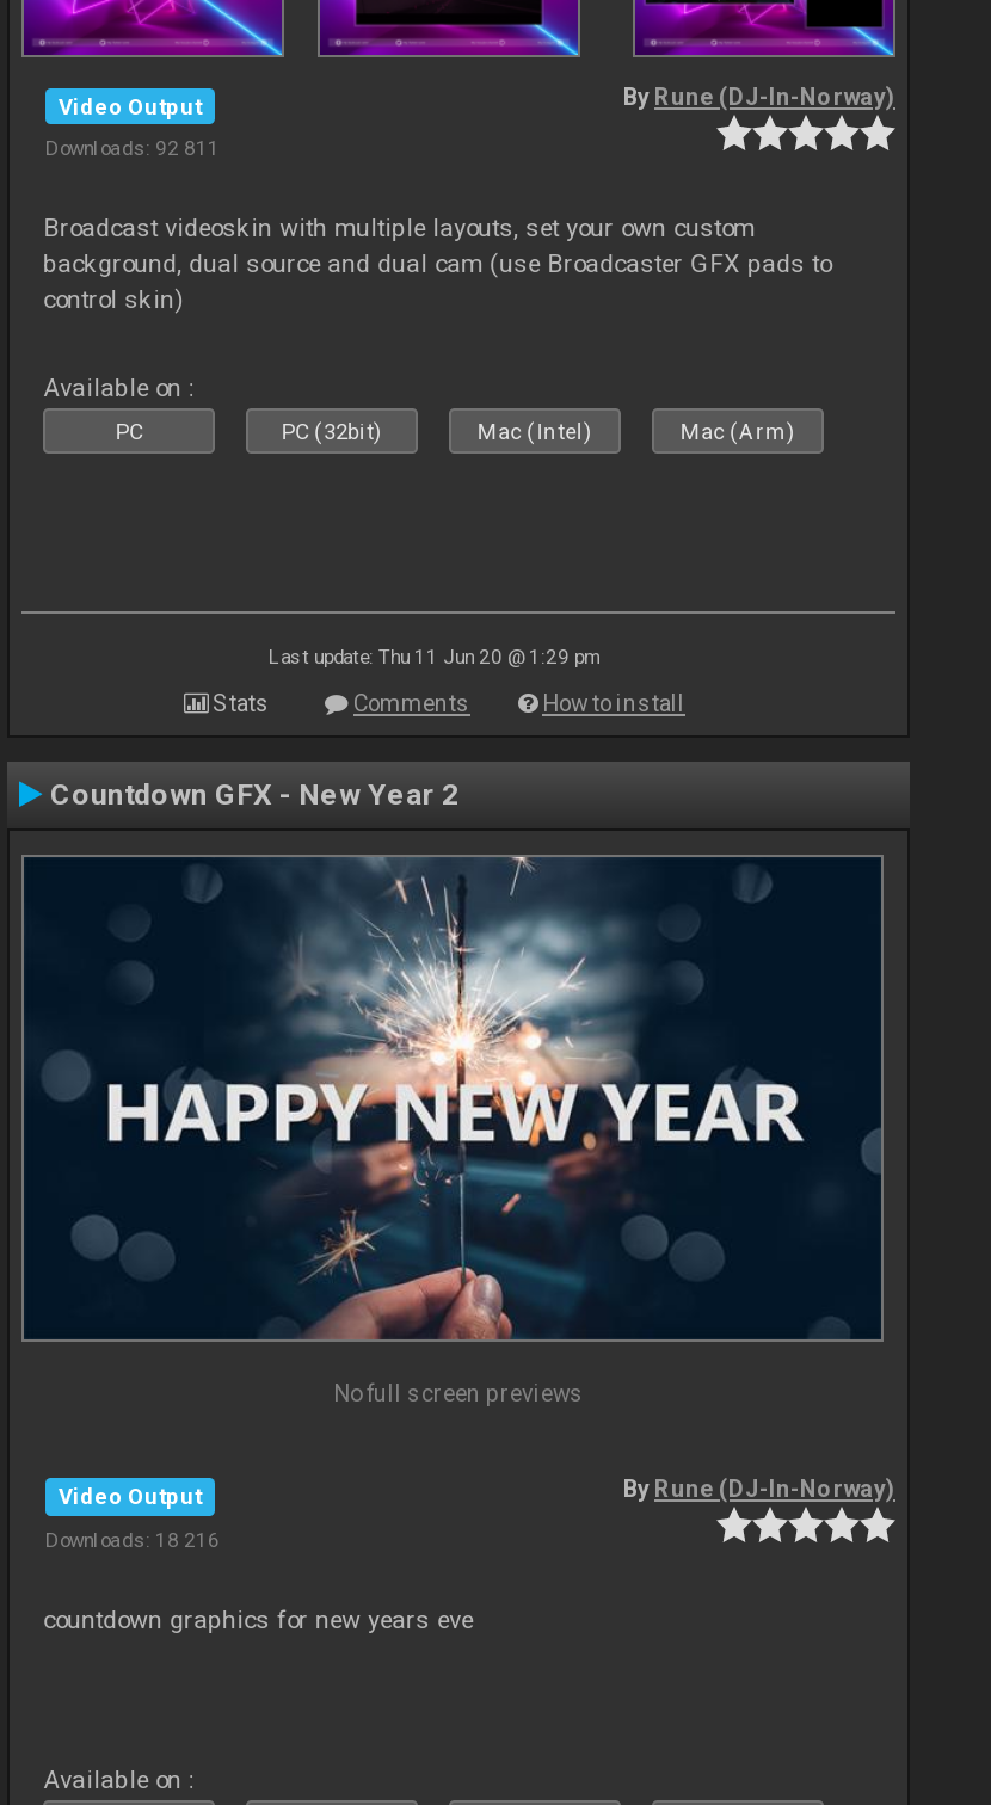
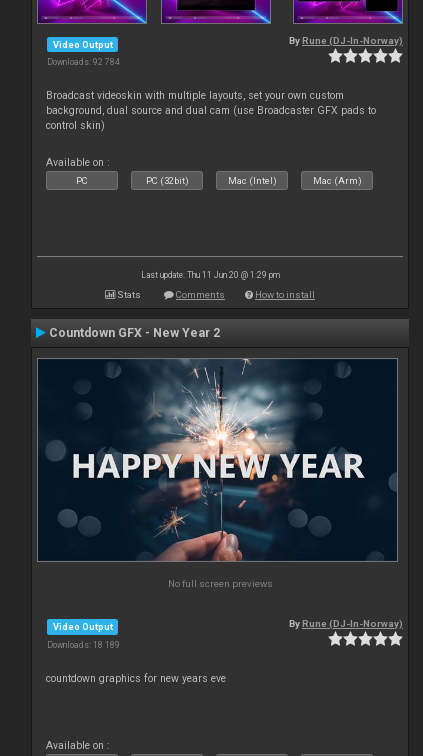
- Downloads: 92 811
+ Downloads: 92 784

- Downloads: 18 216
+ Downloads: 18 189
